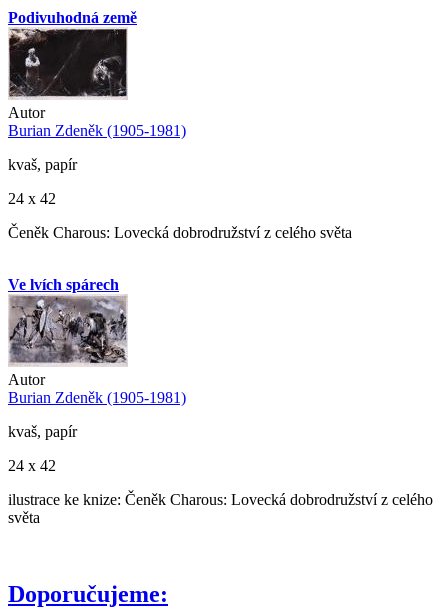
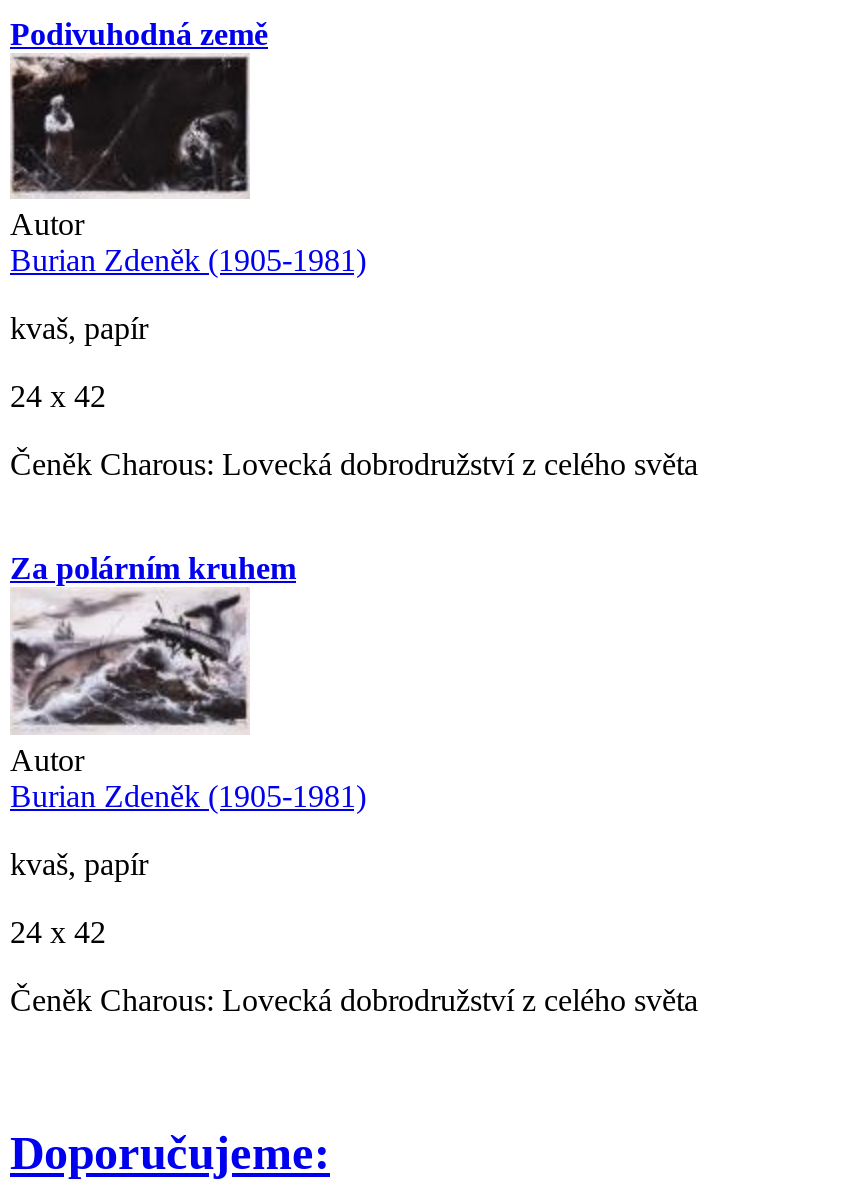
- Ve lvích spárech
+ Za polárním kruhem

- [image]
+ [image]

- ilustrace ke knize: Čeněk Charous: Lovecká dobrodružství z celého
- světa
+ Čeněk Charous: Lovecká dobrodružství z celého světa
